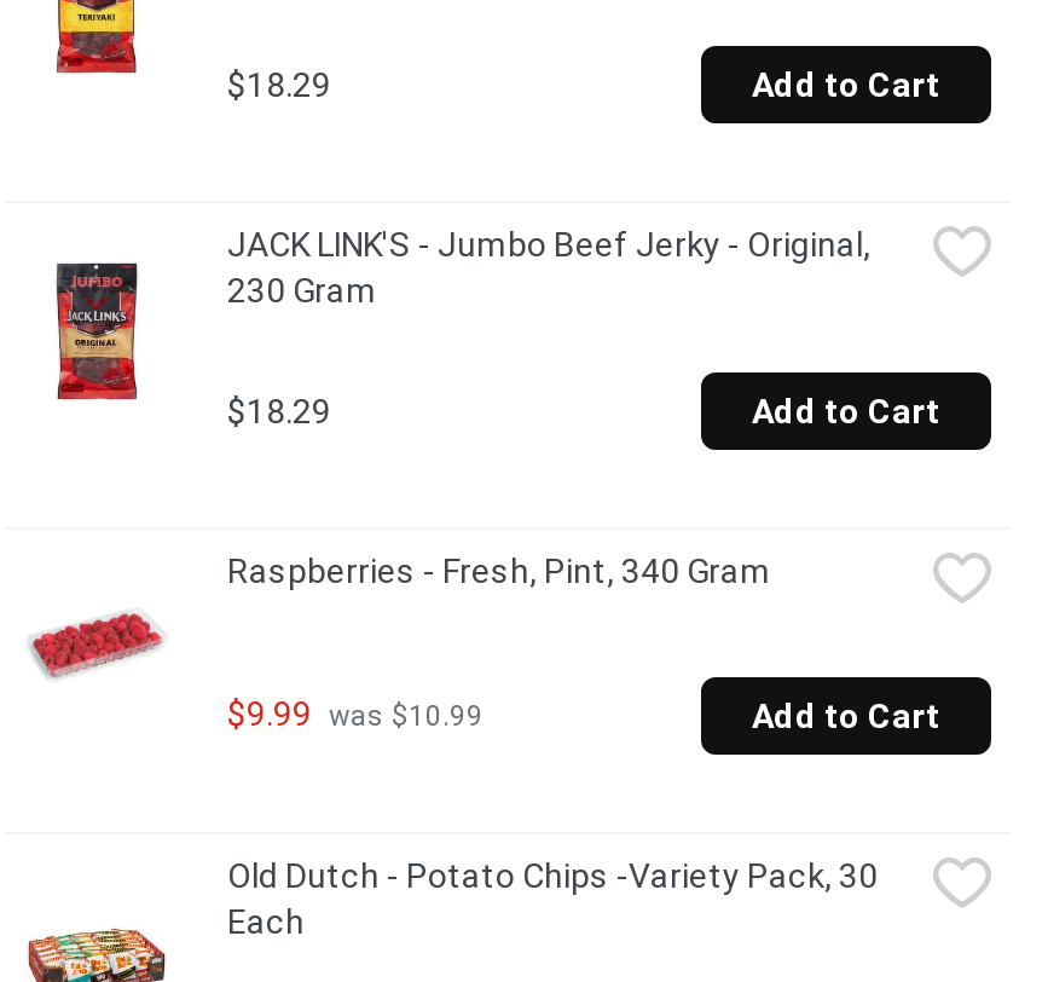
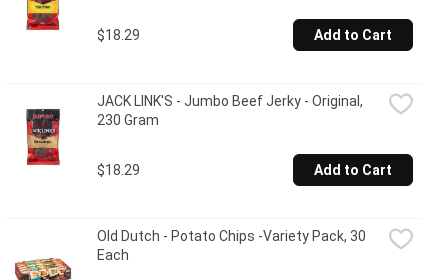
- Raspberries - Fresh, Pint, 340 Gram

- [image]
- $9.99 was $10.99
- Add to Cart
